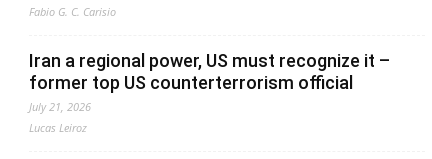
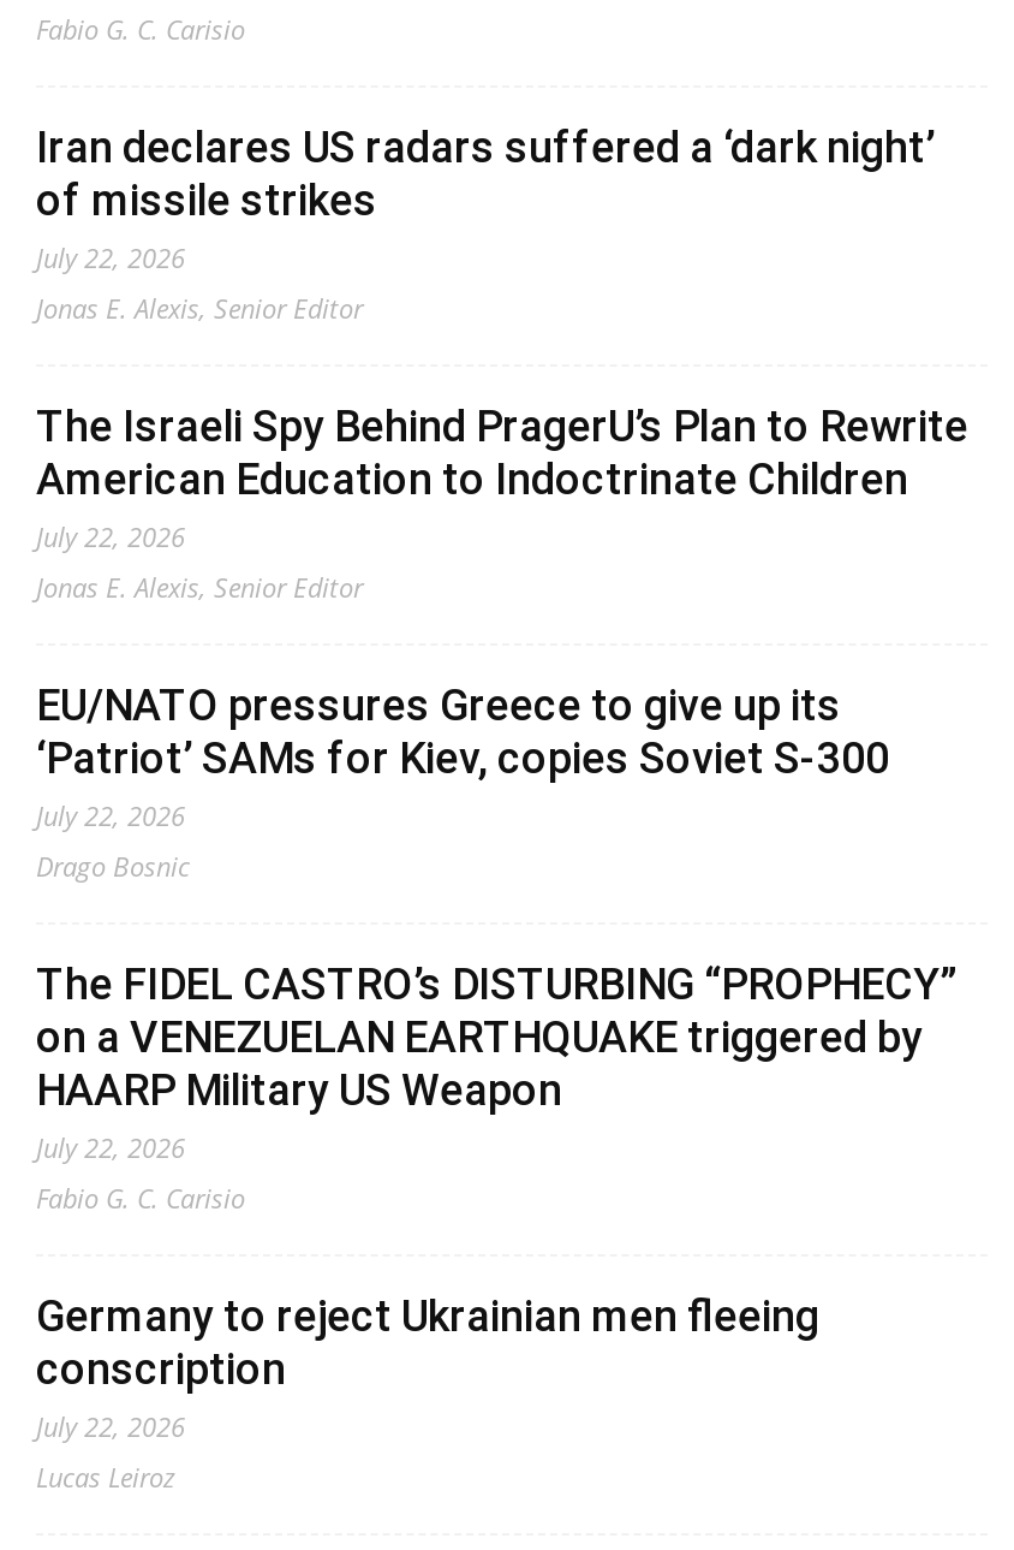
- Iran a regional power, US must recognize it –
- former top US counterterrorism official
- July 21, 2026
+ Iran declares US radars suffered a ‘dark night’
+ of missile strikes
+ July 22, 2026
+ Jonas E. Alexis, Senior Editor
+ The Israeli Spy Behind PragerU’s Plan to Rewrite
+ American Education to Indoctrinate Children
+ July 22, 2026
+ Jonas E. Alexis, Senior Editor
+ EU/NATO pressures Greece to give up its
+ ‘Patriot’ SAMs for Kiev, copies Soviet S-300
+ July 22, 2026
+ Drago Bosnic
+ The FIDEL CASTRO’s DISTURBING “PROPHECY”
+ on a VENEZUELAN EARTHQUAKE triggered by
+ HAARP Military US Weapon
+ July 22, 2026
+ Fabio G. C. Carisio
+ Germany to reject Ukrainian men fleeing
+ conscription
+ July 22, 2026
